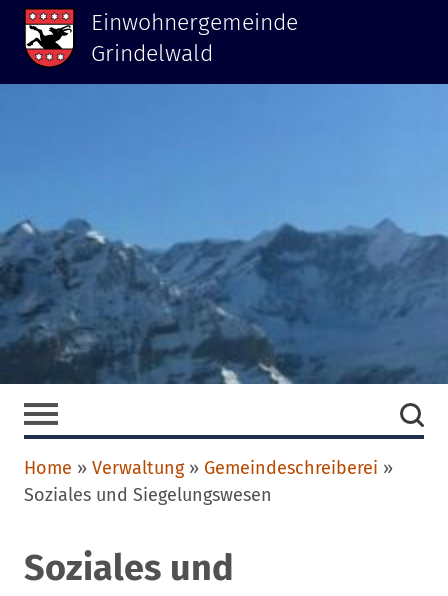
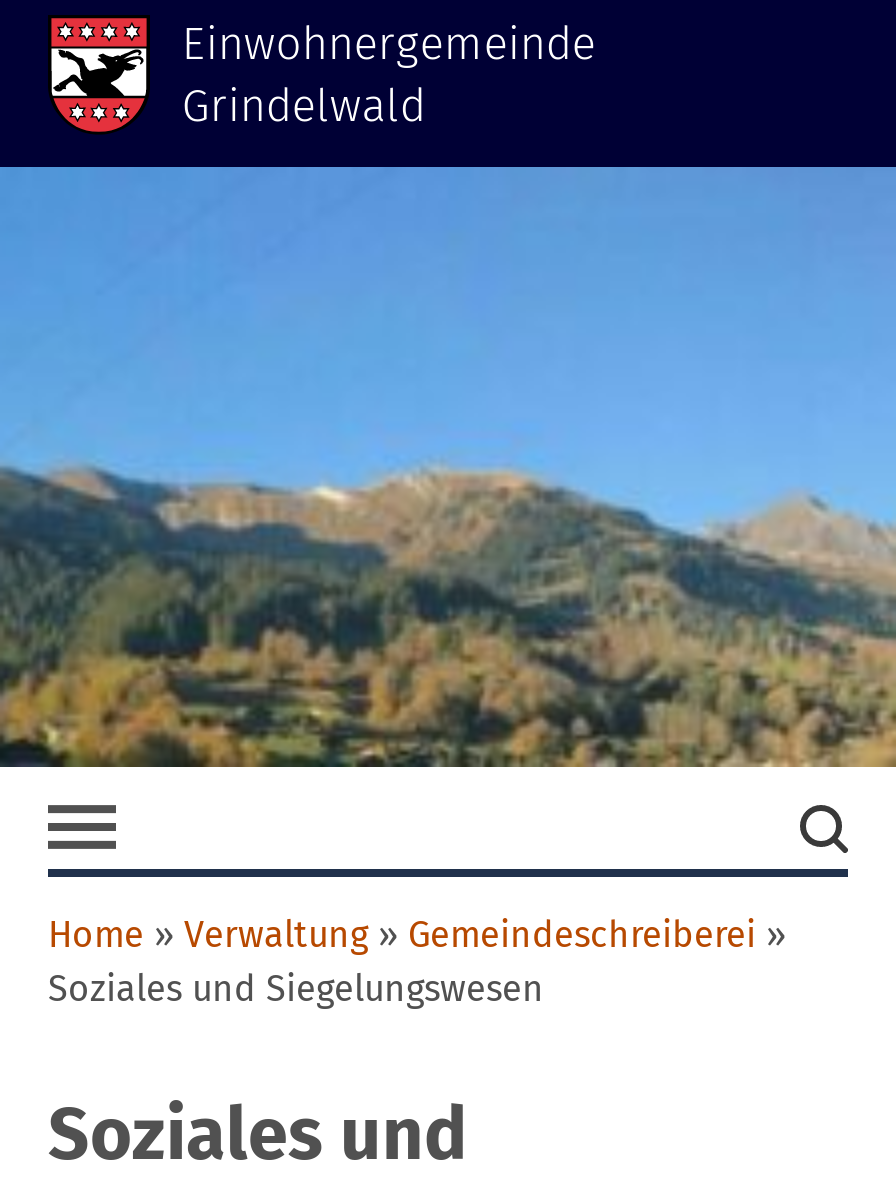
- [image]
+ [image]
